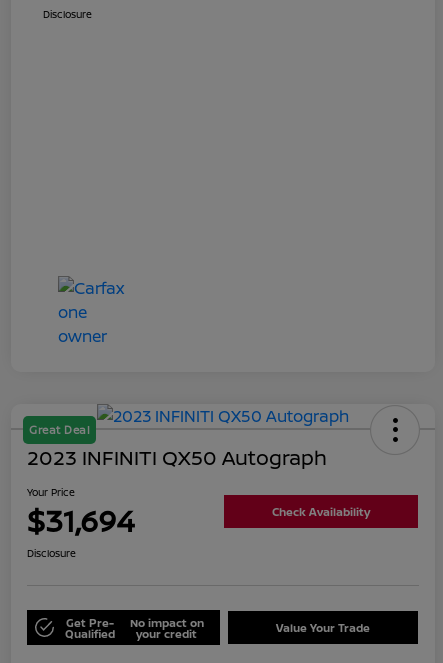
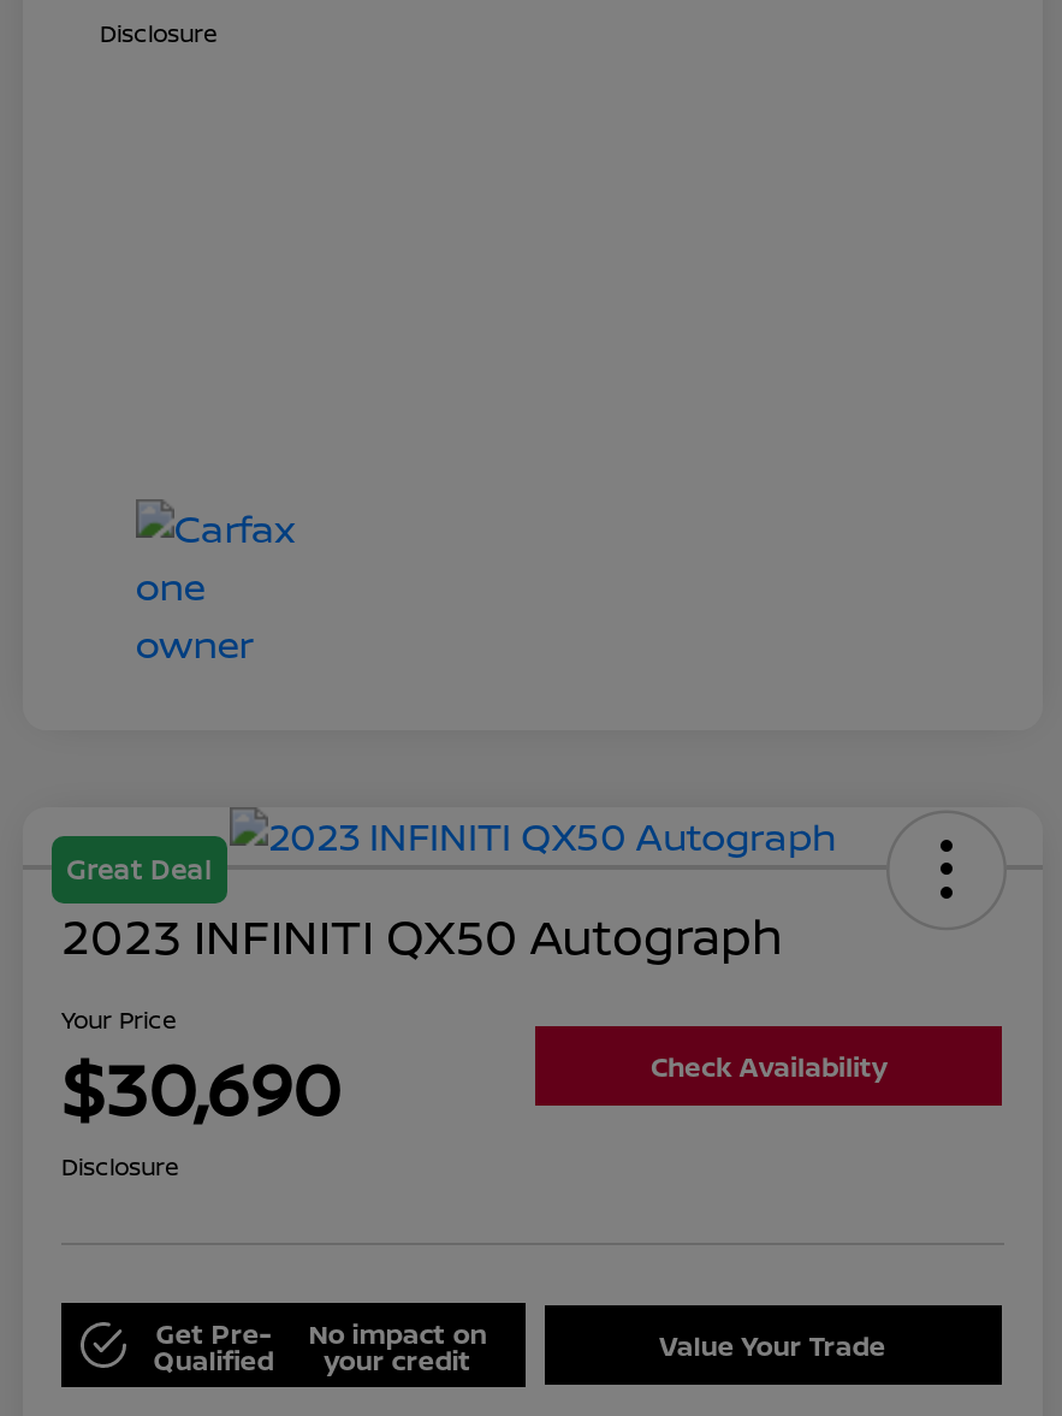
- $31,694
+ $30,690
